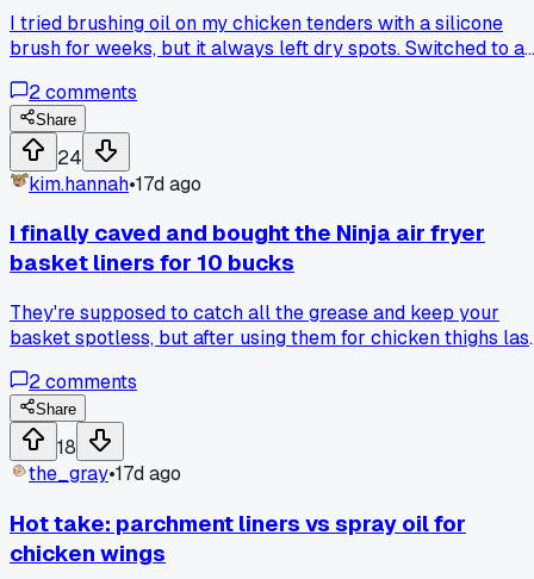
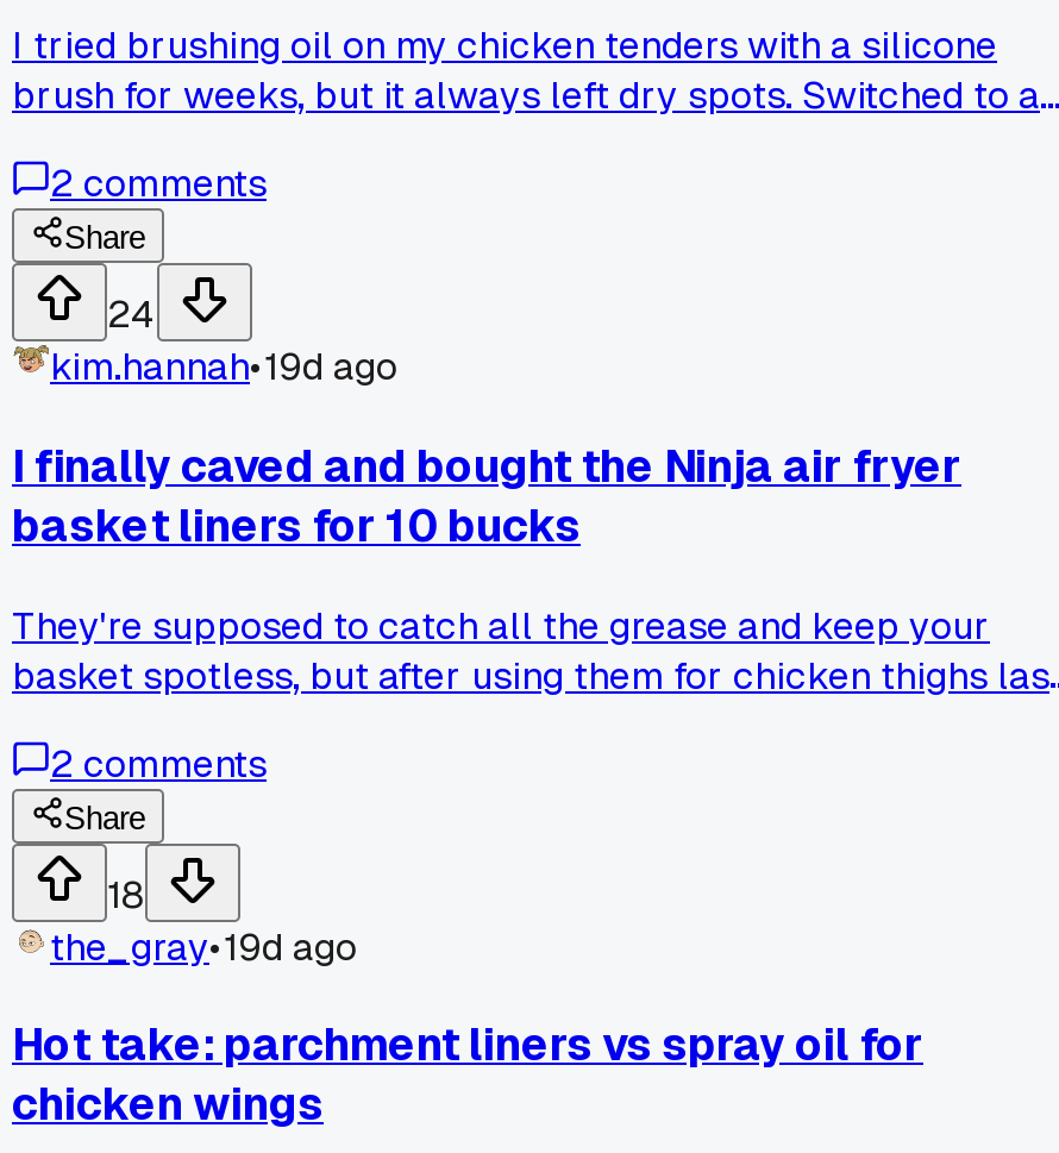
- kim.hannah•17d ago
+ kim.hannah•19d ago

- the_gray•17d ago
+ the_gray•19d ago
